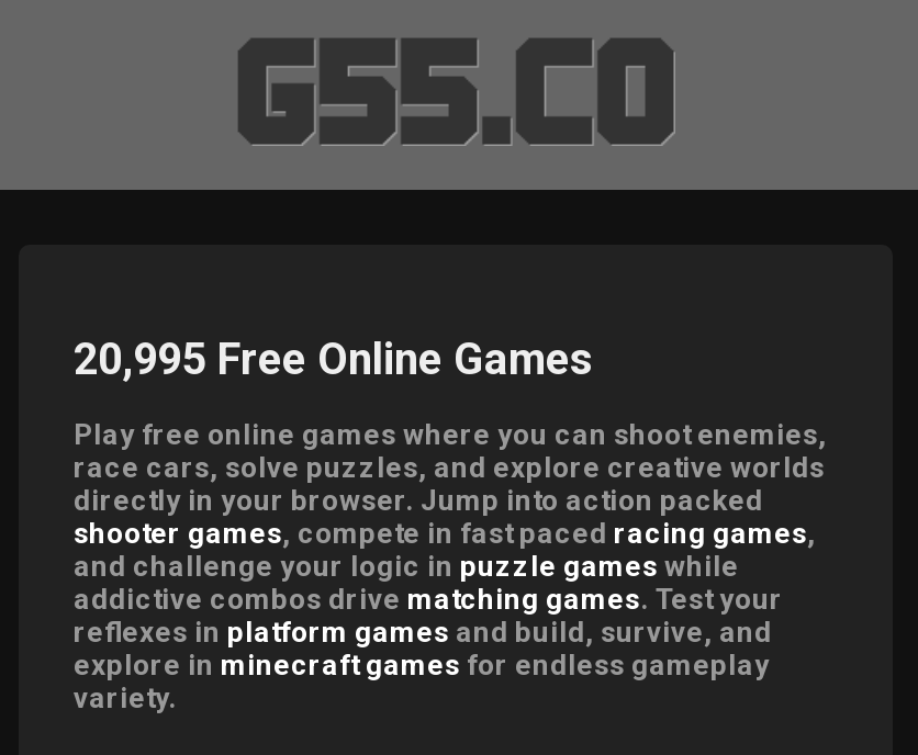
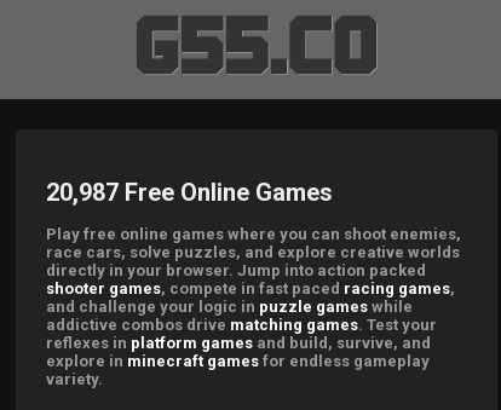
- 20,995 Free Online Games
+ 20,987 Free Online Games
